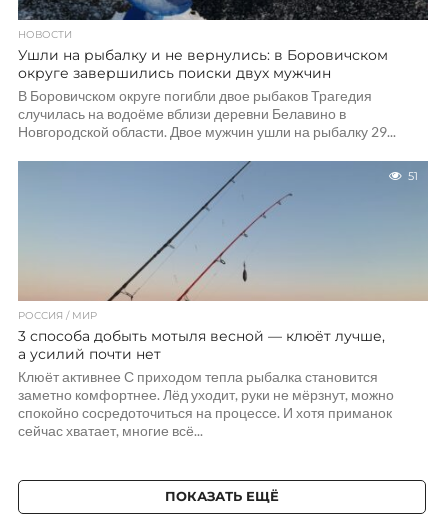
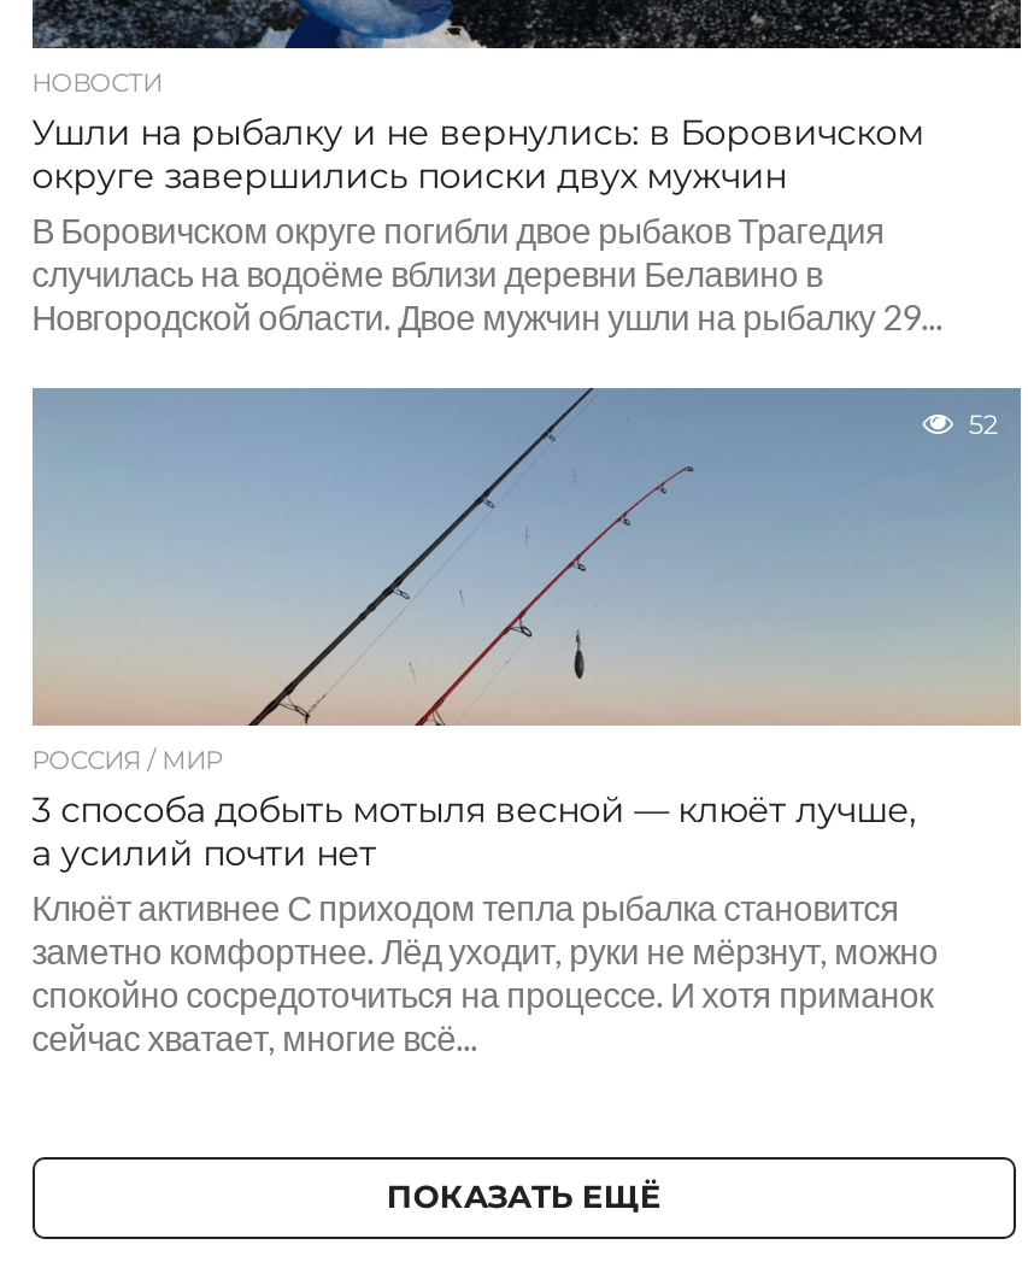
- 51
+ 52
